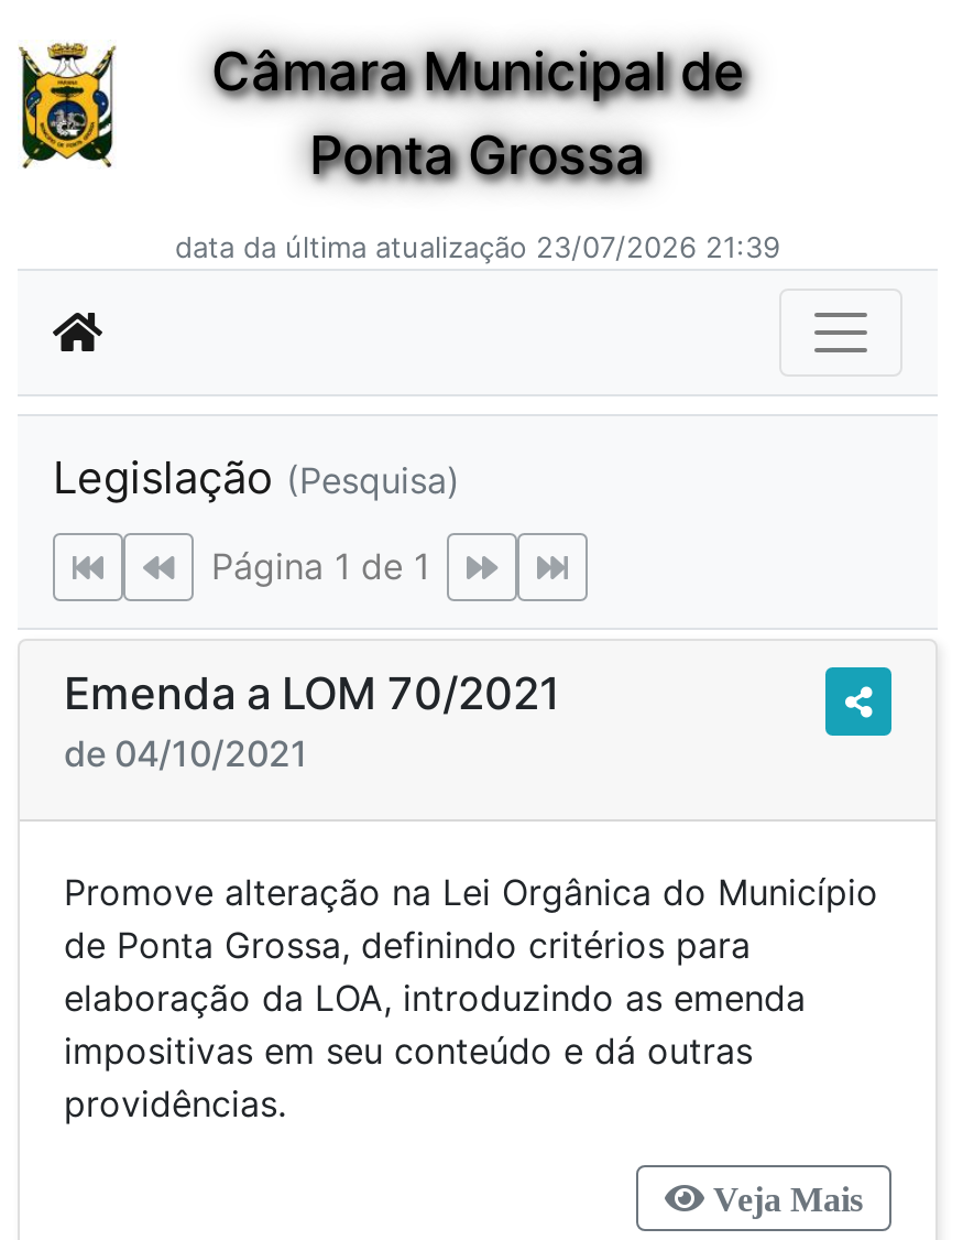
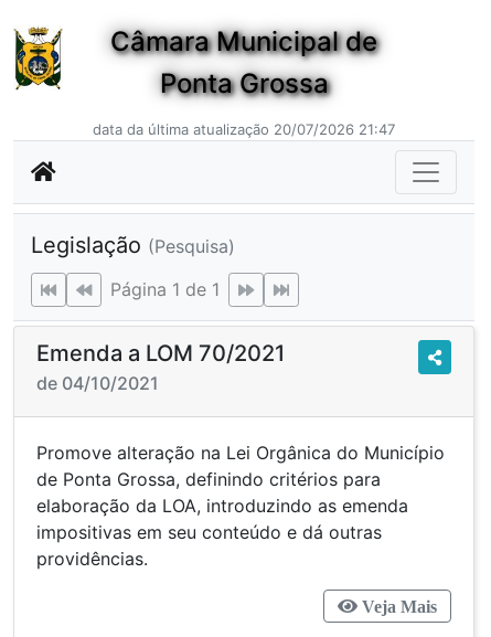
- data da última atualização 23/07/2026 21:39
+ data da última atualização 20/07/2026 21:47
